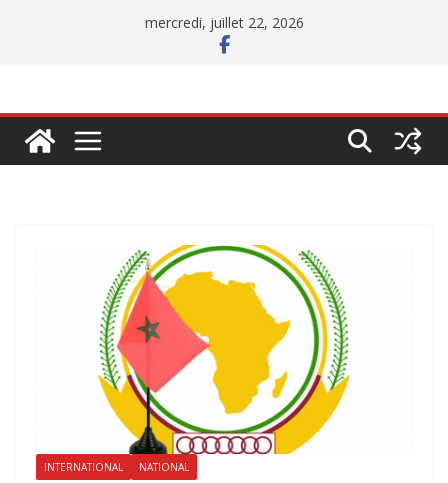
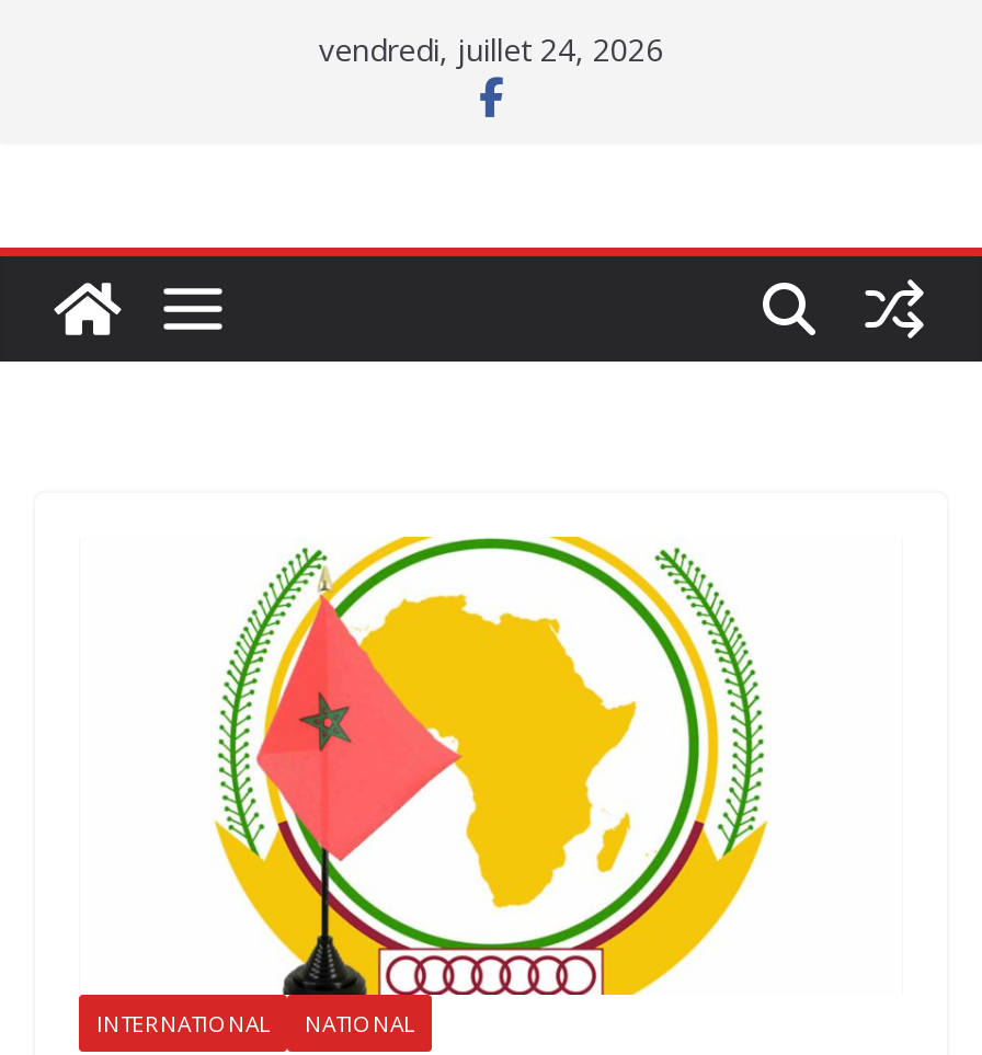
- mercredi, juillet 22, 2026
+ vendredi, juillet 24, 2026
